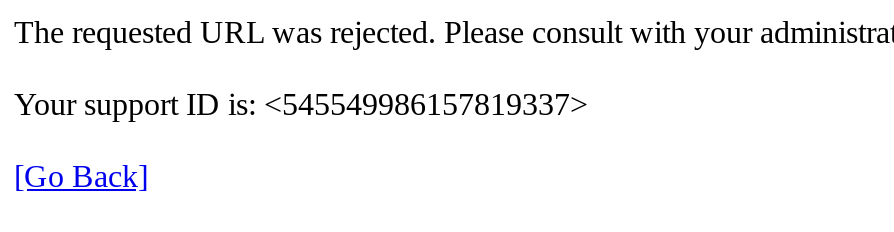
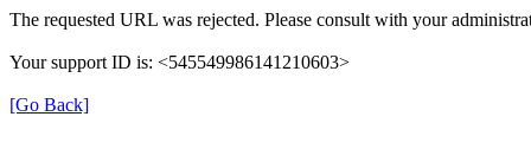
- Your support ID is: <545549986157819337>
+ Your support ID is: <545549986141210603>
